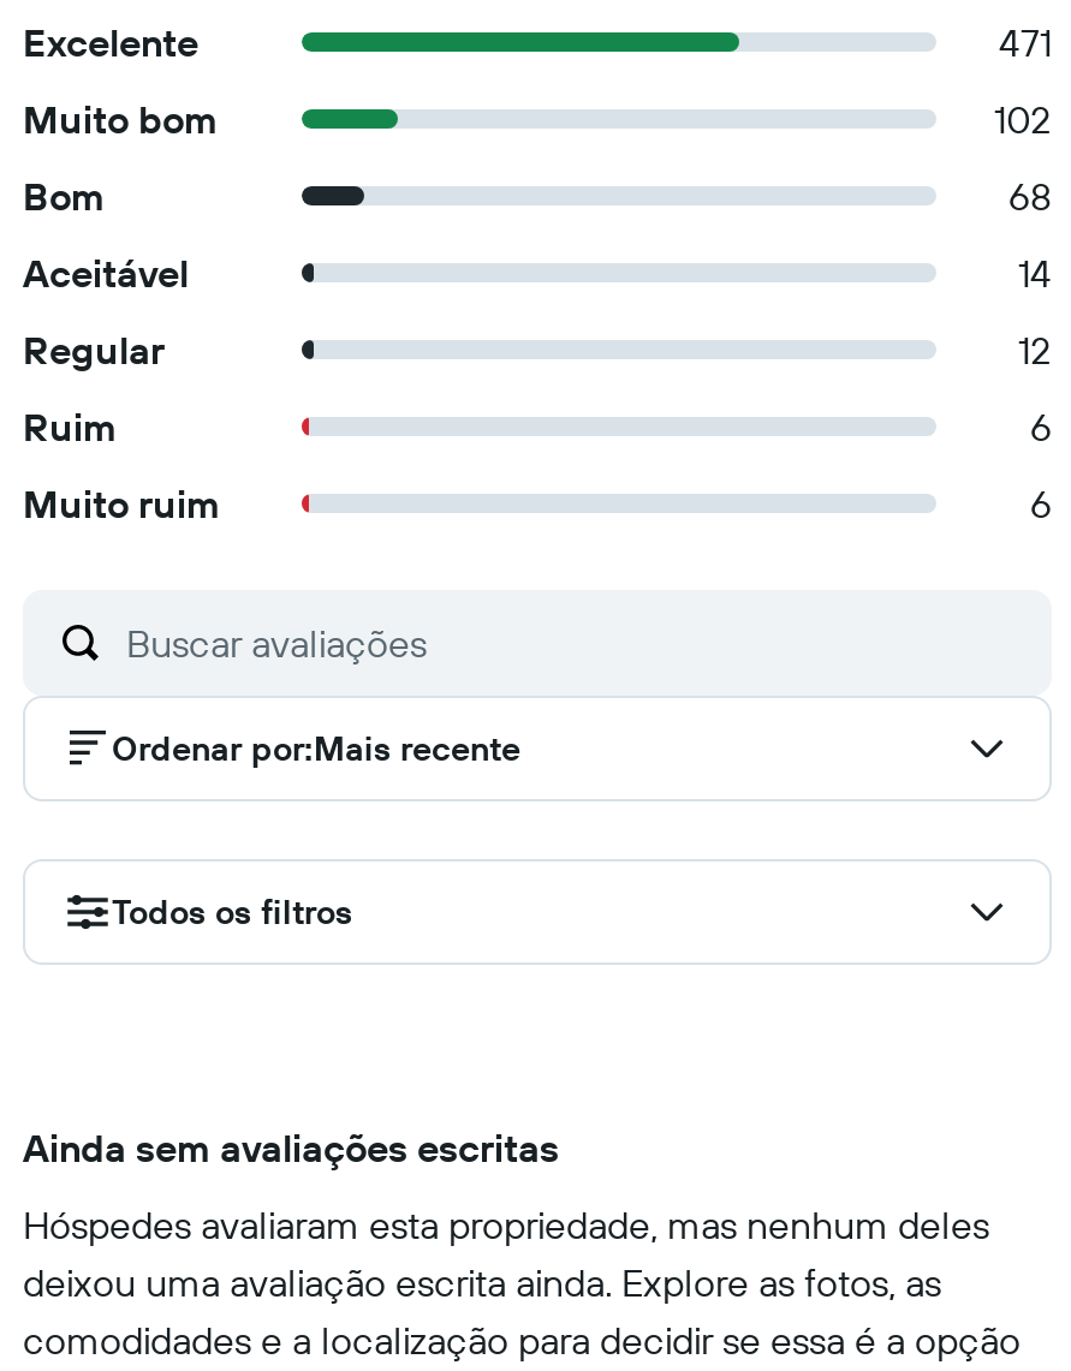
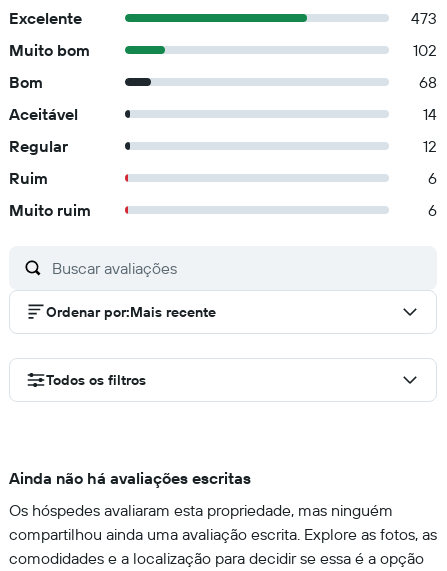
- 471
+ 473

- Ainda sem avaliações escritas
+ Ainda não há avaliações escritas

- Hóspedes avaliaram esta propriedade, mas nenhum deles
- deixou uma avaliação escrita ainda. Explore as fotos, as
+ Os hóspedes avaliaram esta propriedade, mas ninguém
+ compartilhou ainda uma avaliação escrita. Explore as fotos, as
